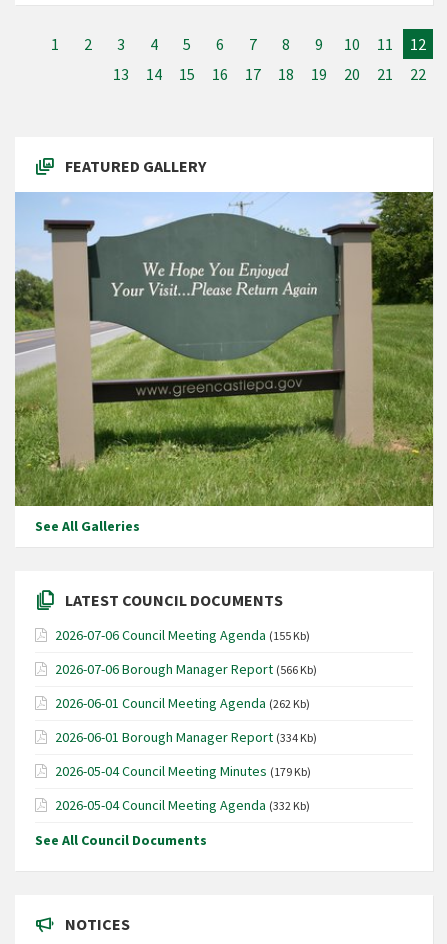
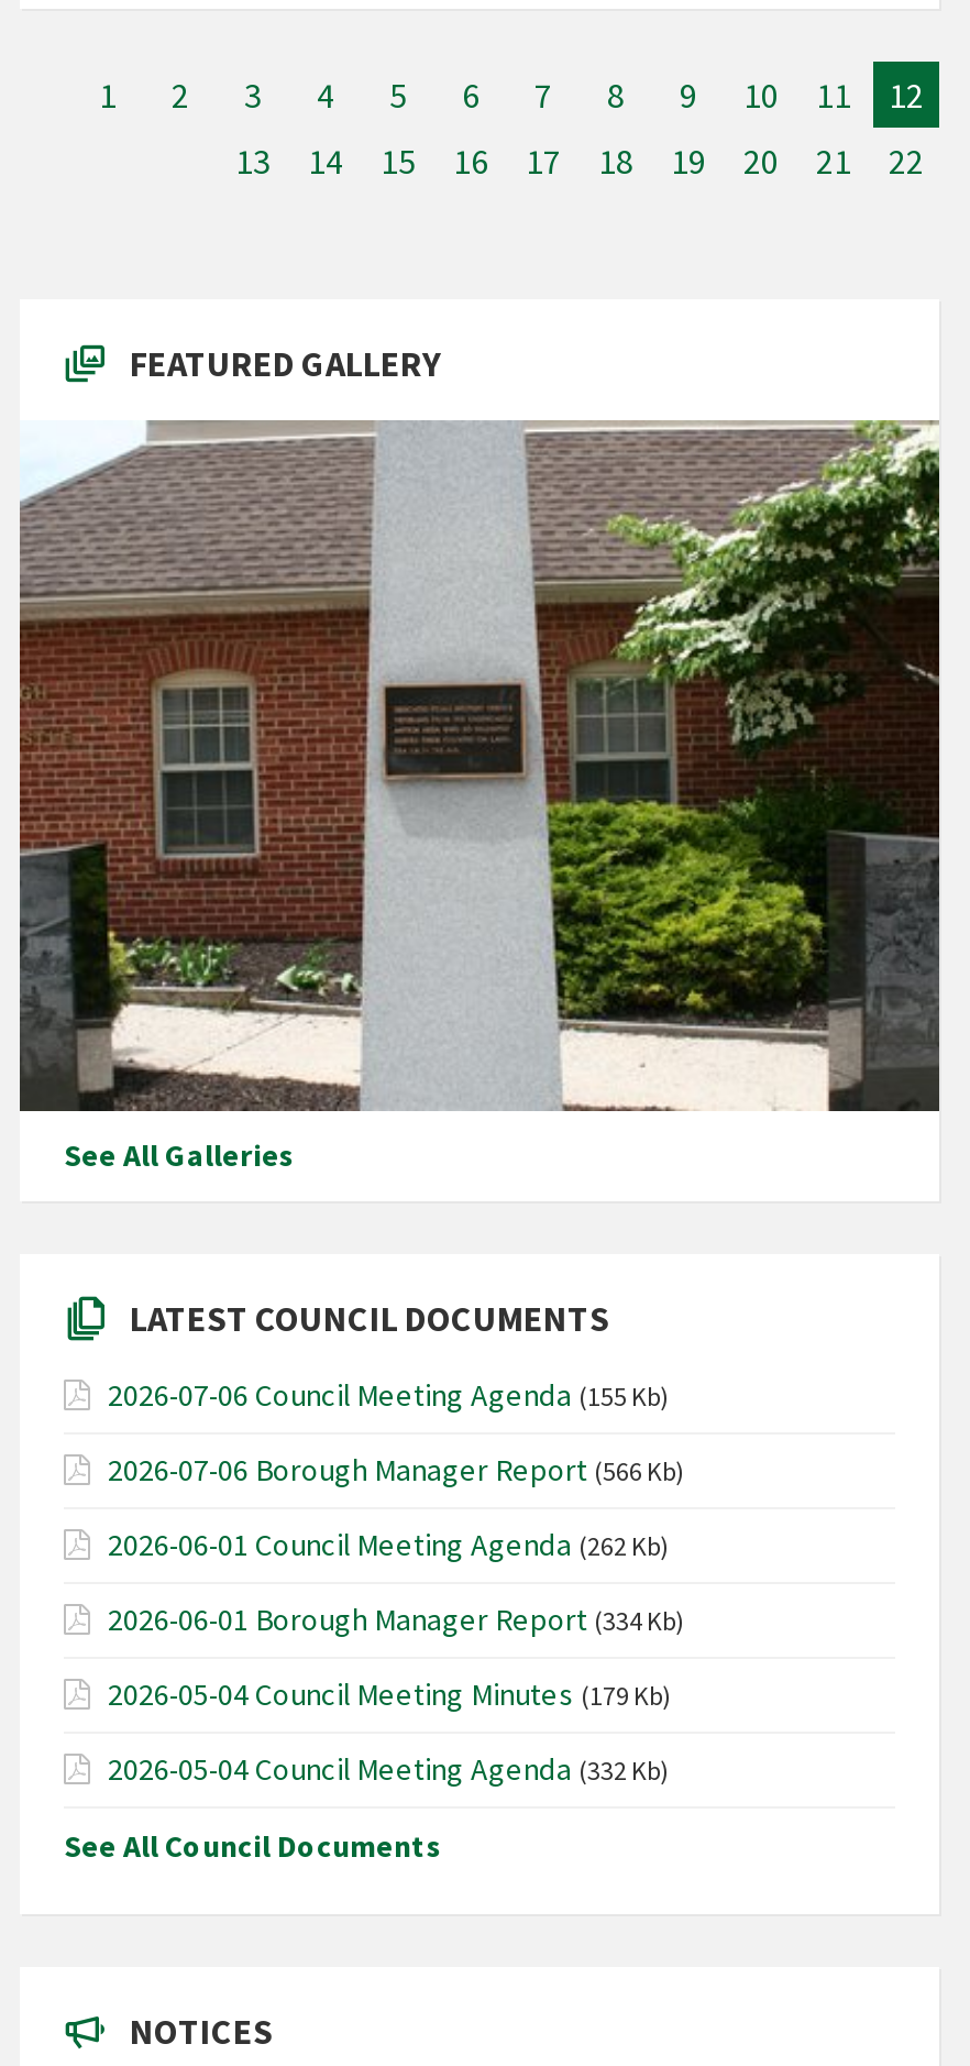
- [image]
+ [image]
